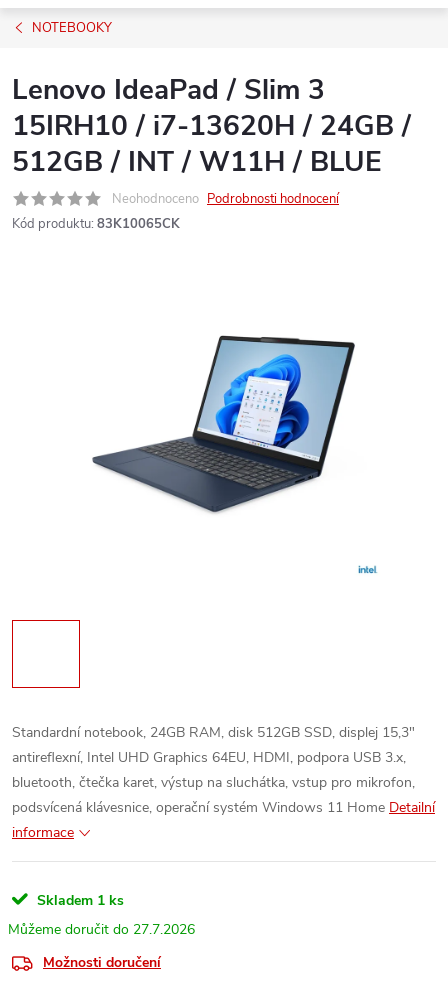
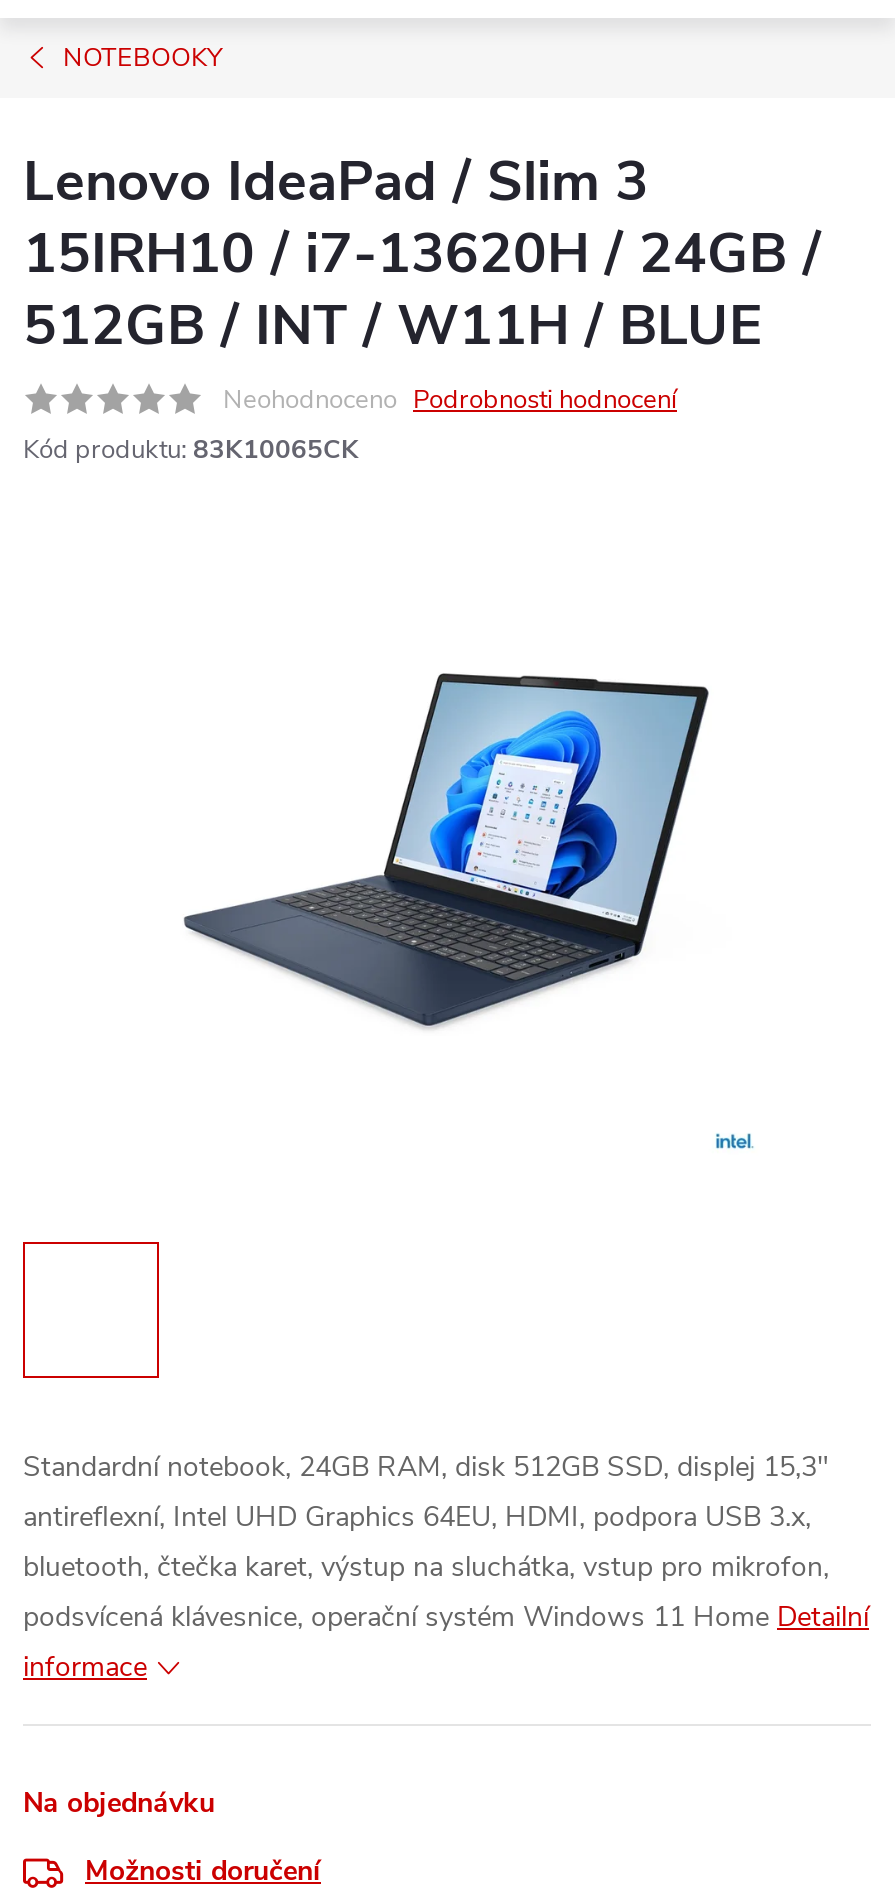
- Skladem 1 ks
- 27.7.2026
+ Na objednávku
